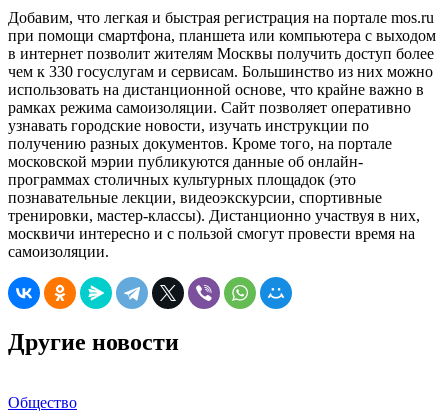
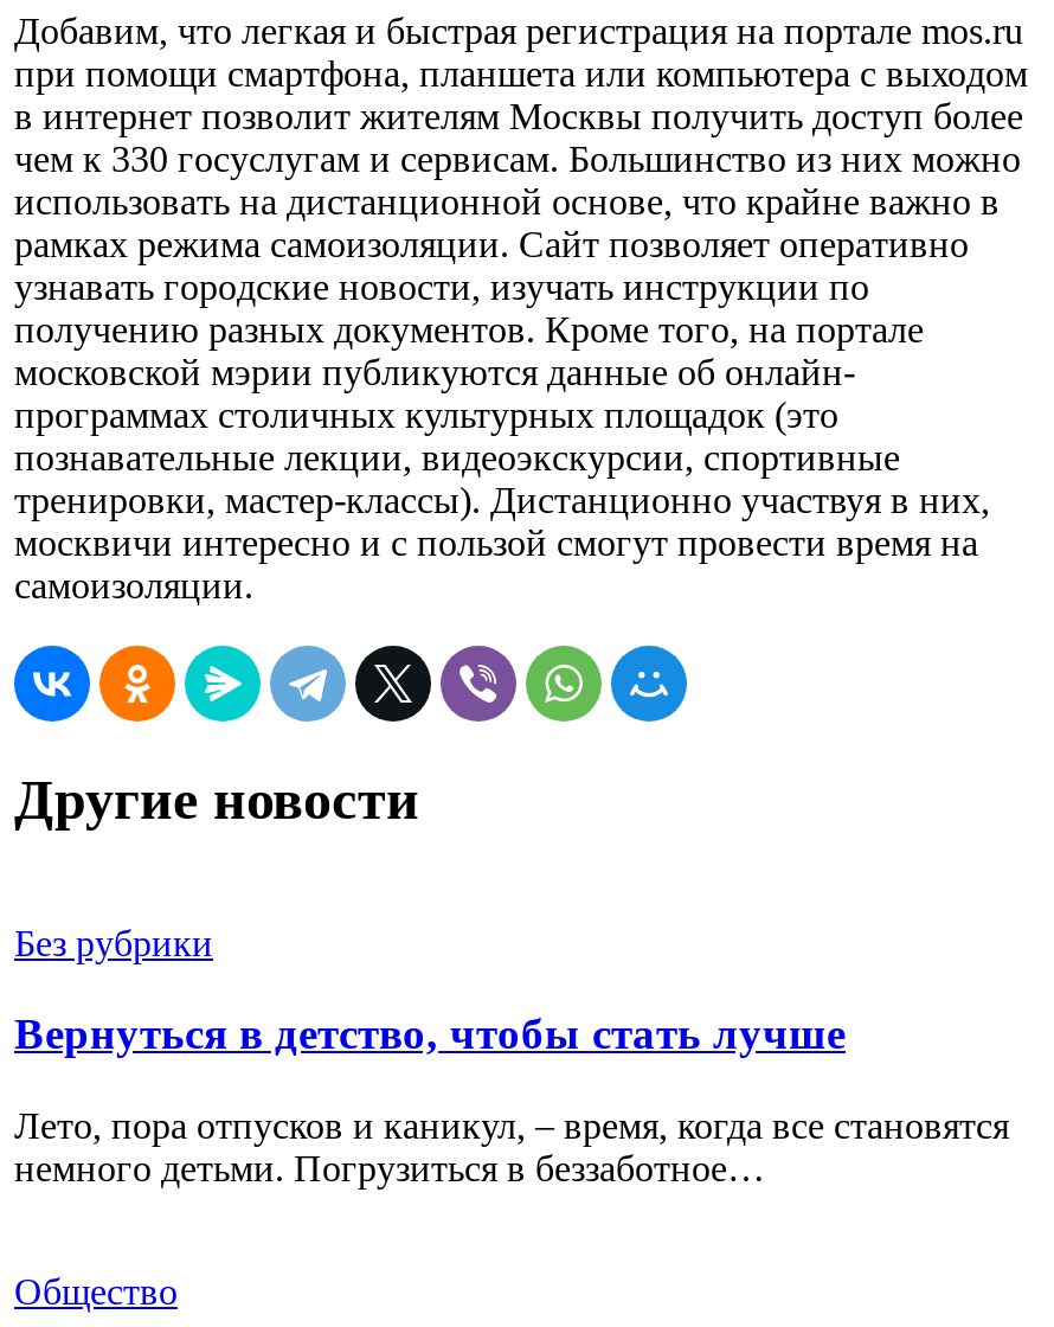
+ Без рубрики
+ Вернуться в детство, чтобы стать лучше
+ Лето, пора отпусков и каникул, – время, когда все становятся
+ немного детьми. Погрузиться в беззаботное…
